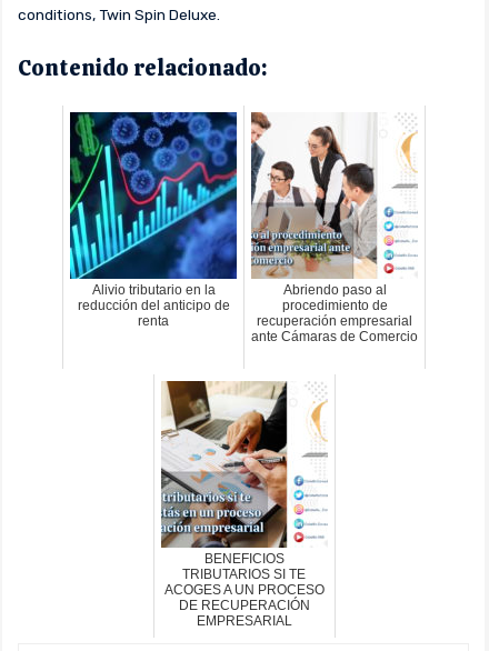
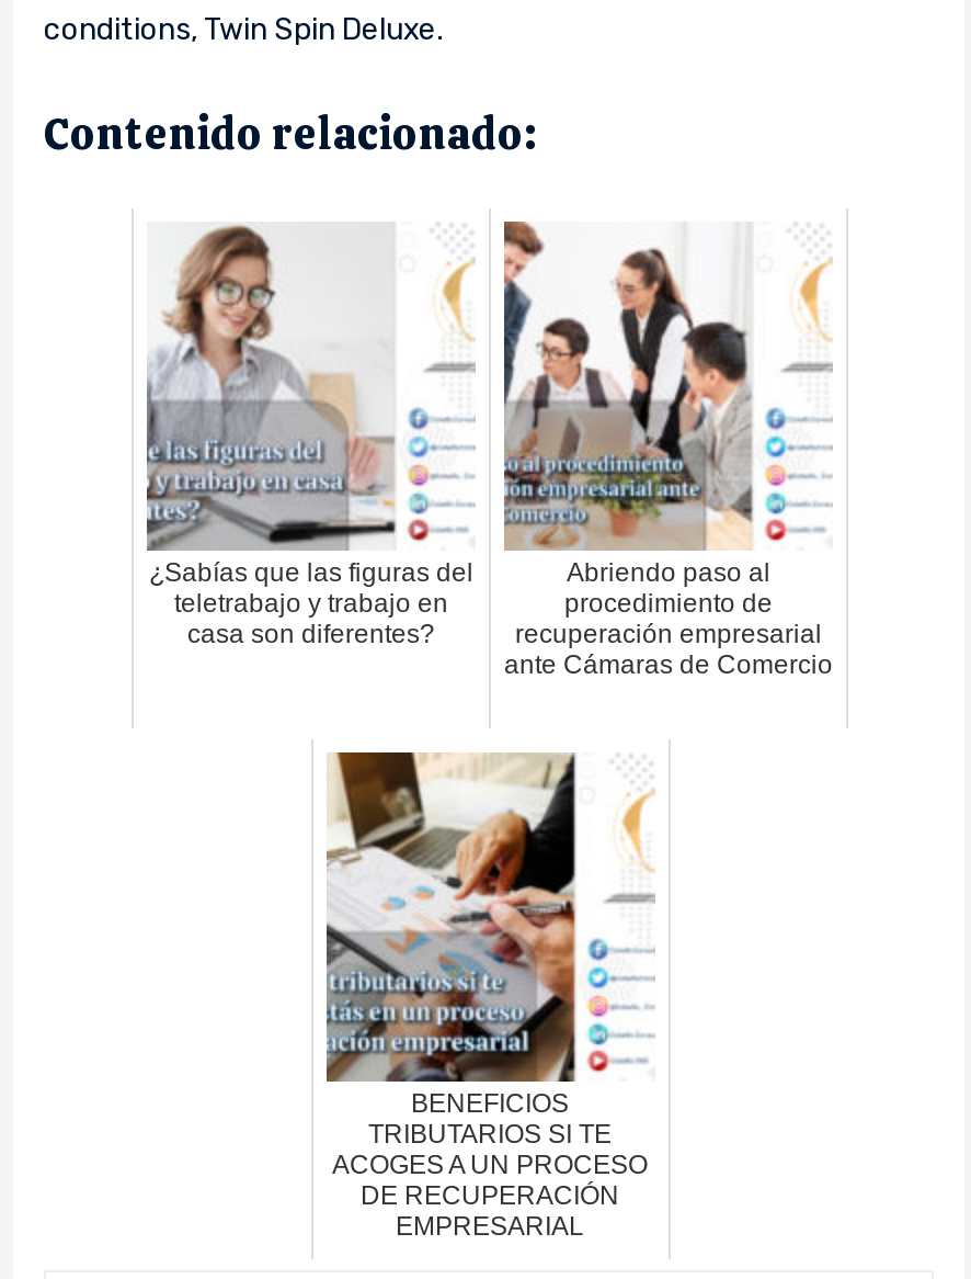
- [image]
- Alivio tributario en la
- reducción del anticipo de
- renta
+ [image]
+ ¿Sabías que las figuras del
+ teletrabajo y trabajo en
+ casa son diferentes?
